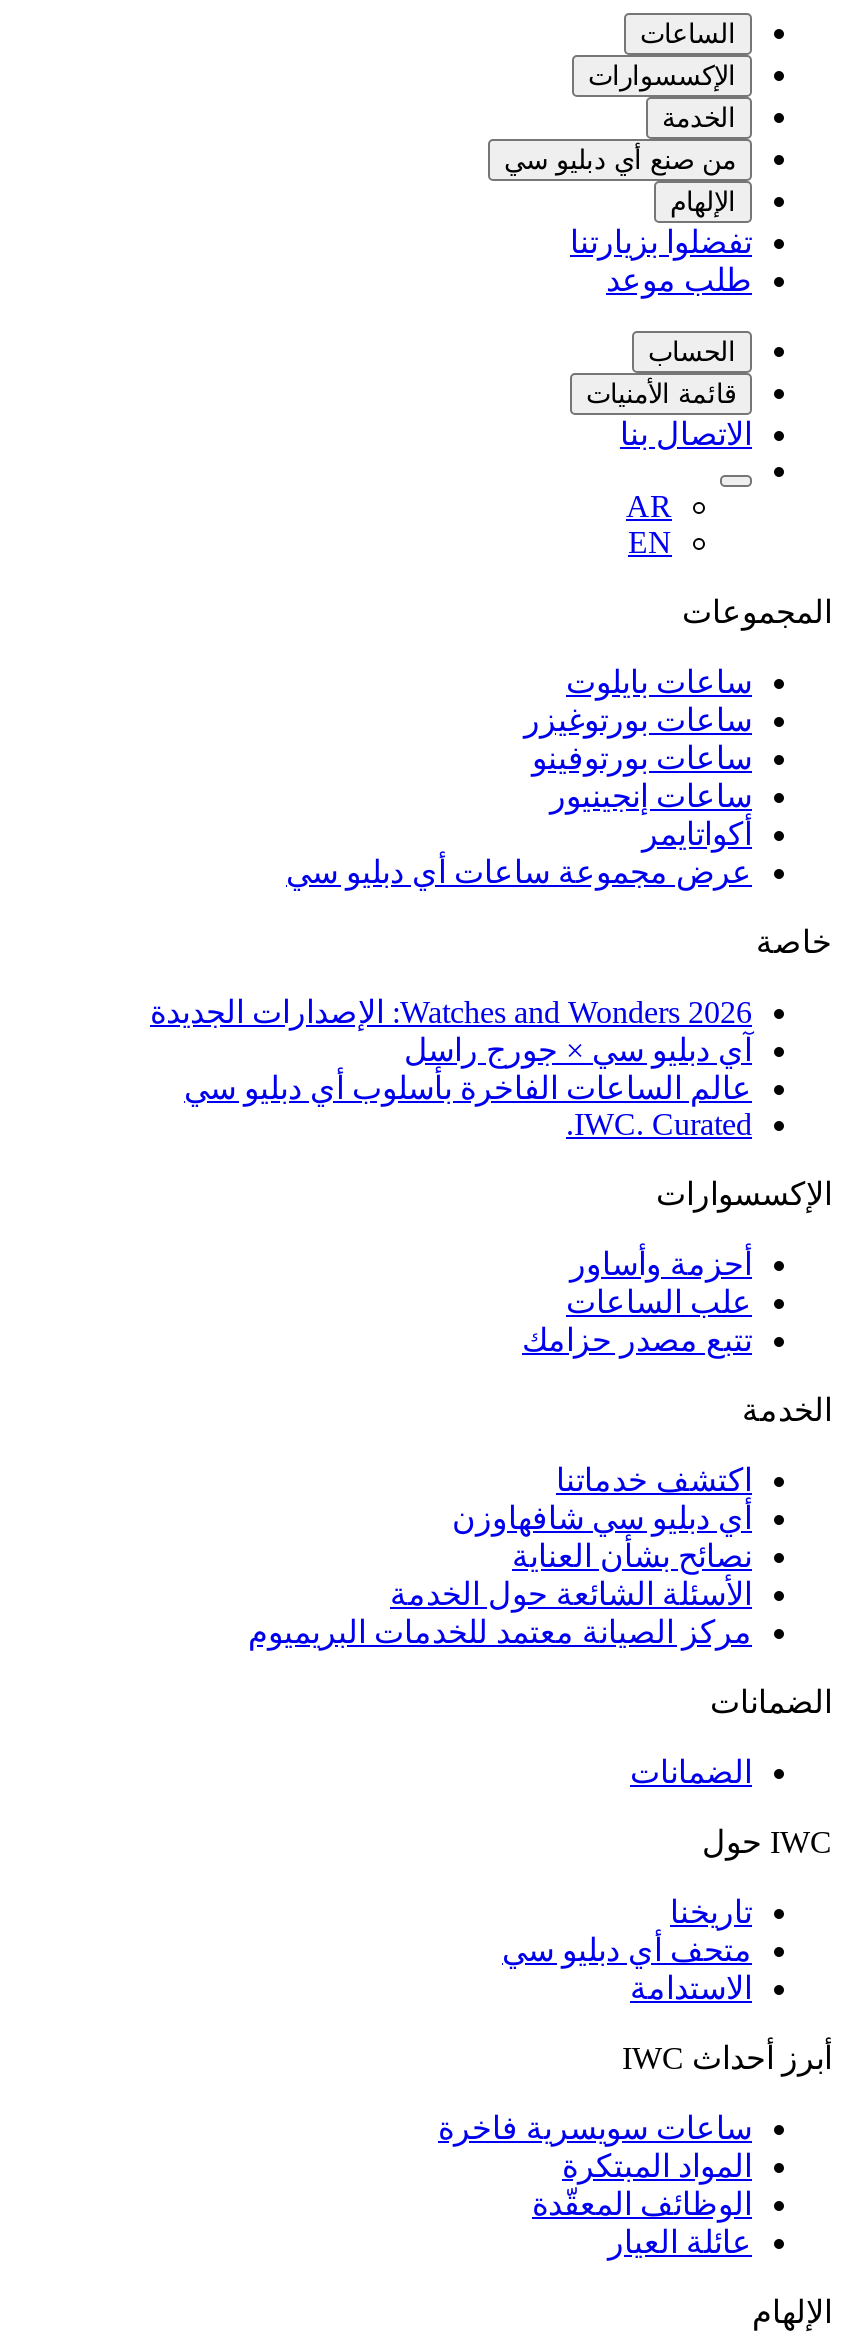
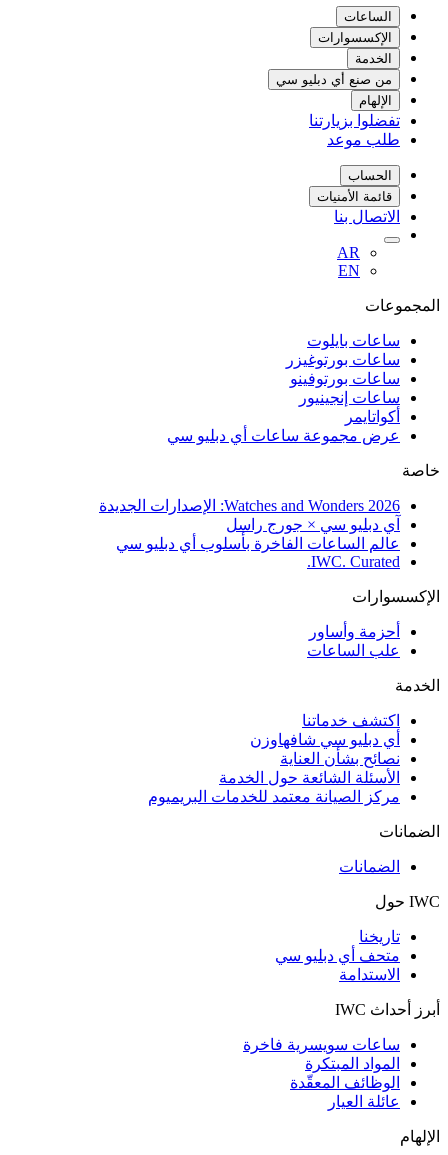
- تتبع مصدر حزامك
